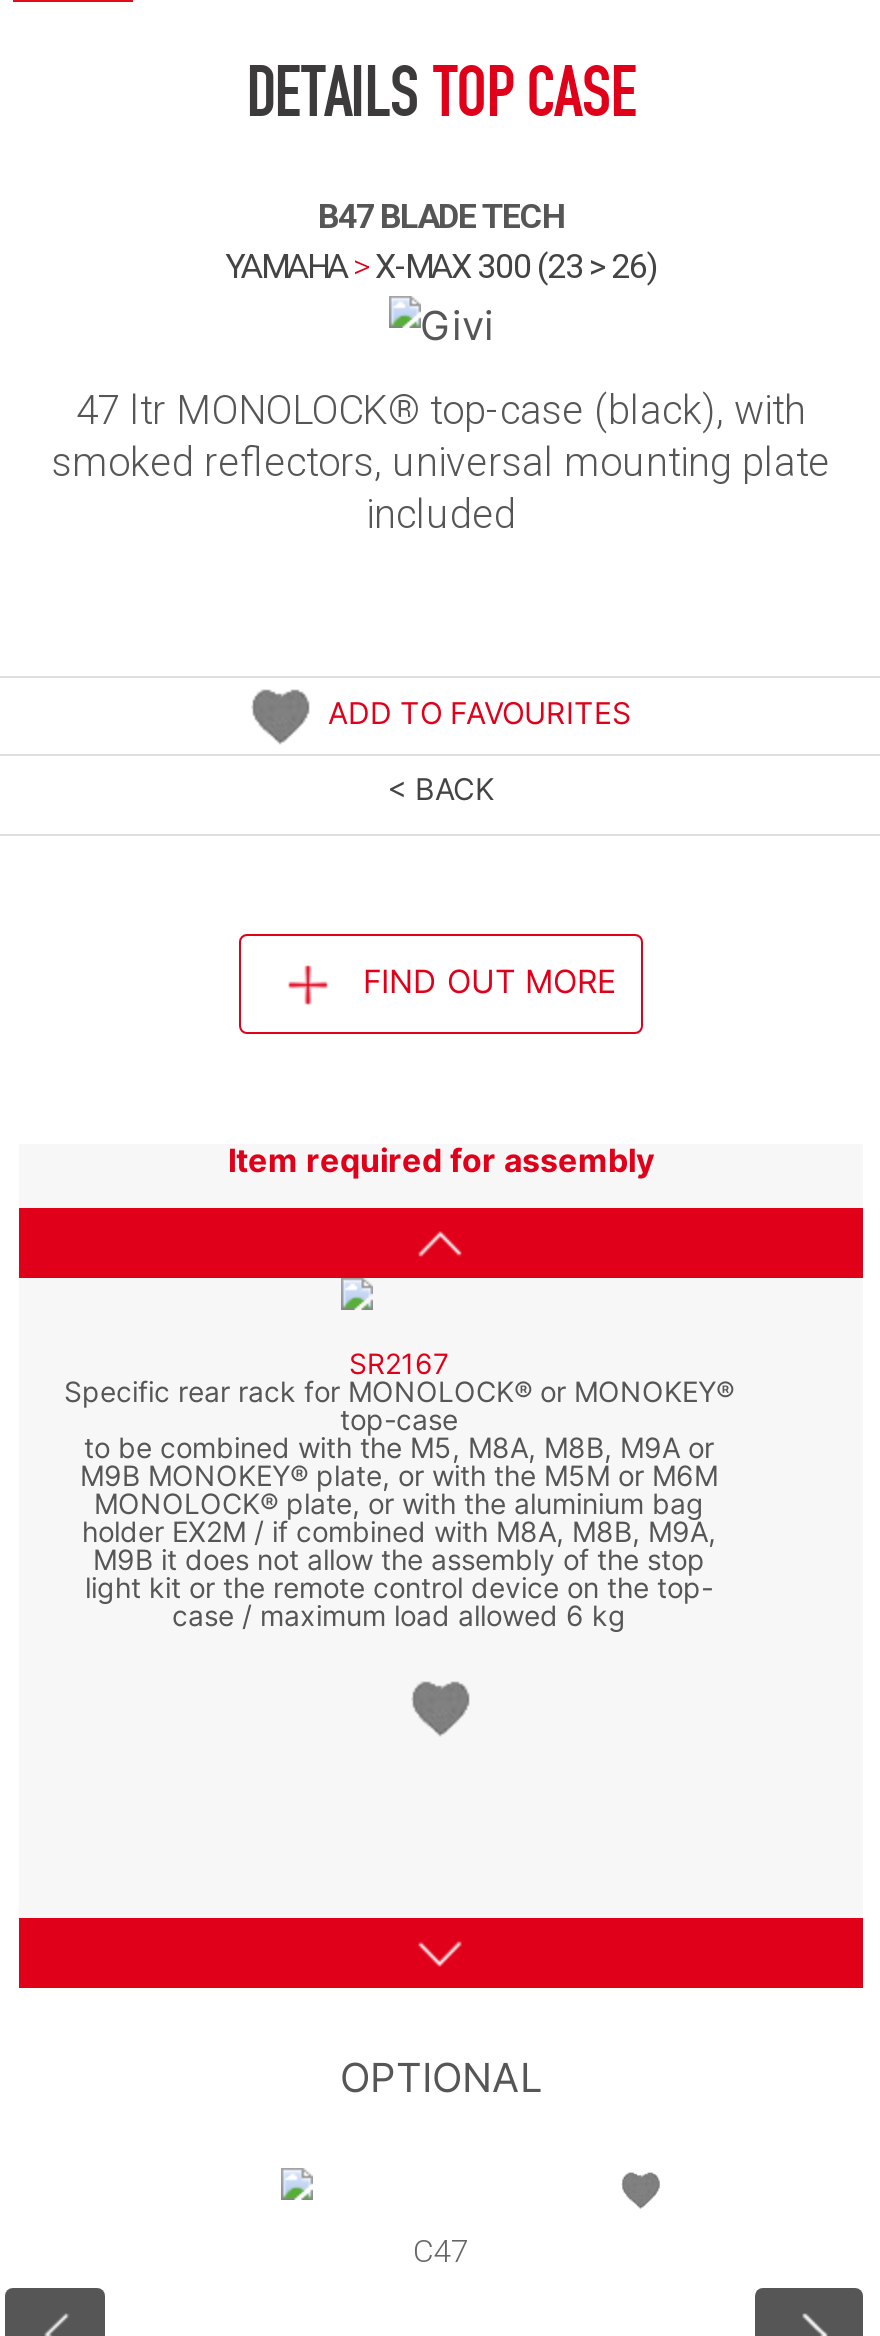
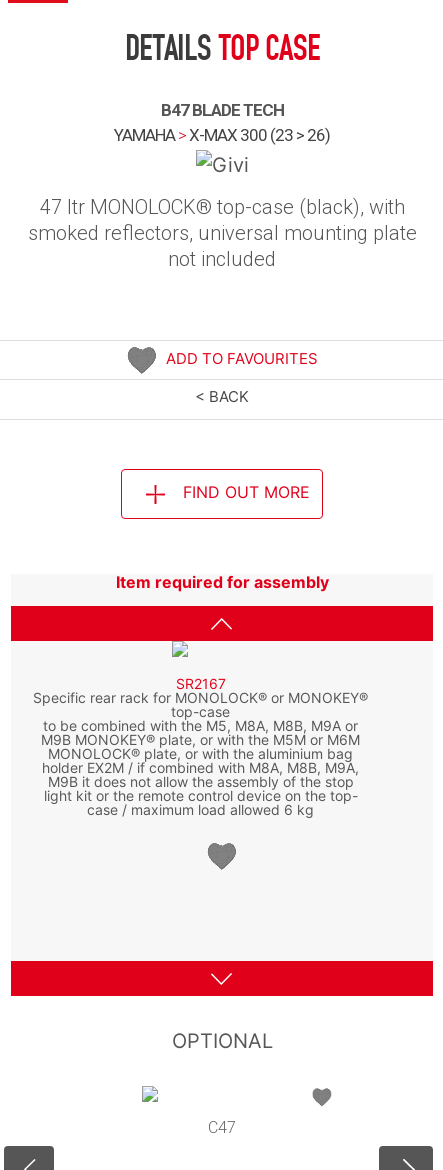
- included
+ not included
